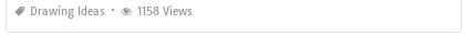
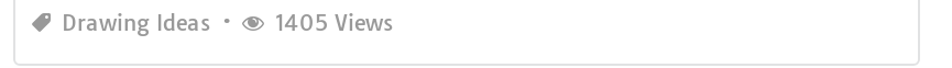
- 1158 Views
+ 1405 Views
